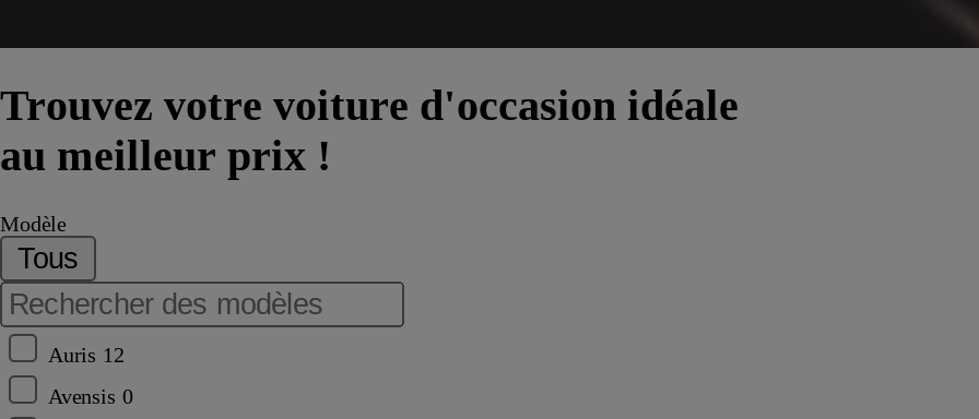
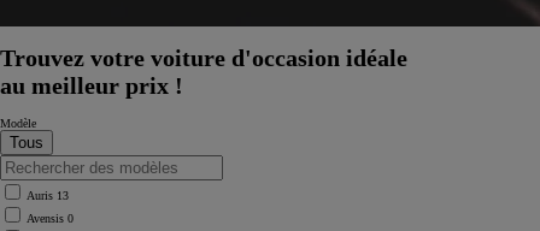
- Auris 12
+ Auris 13
